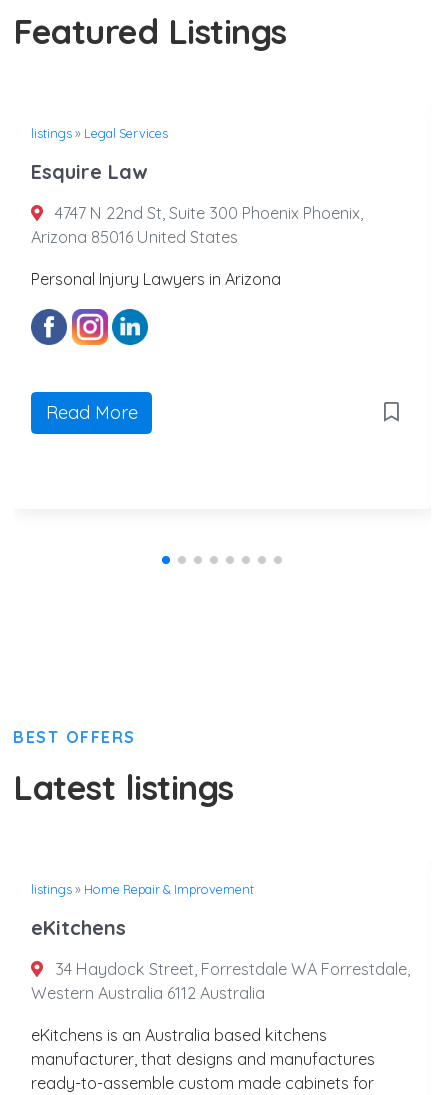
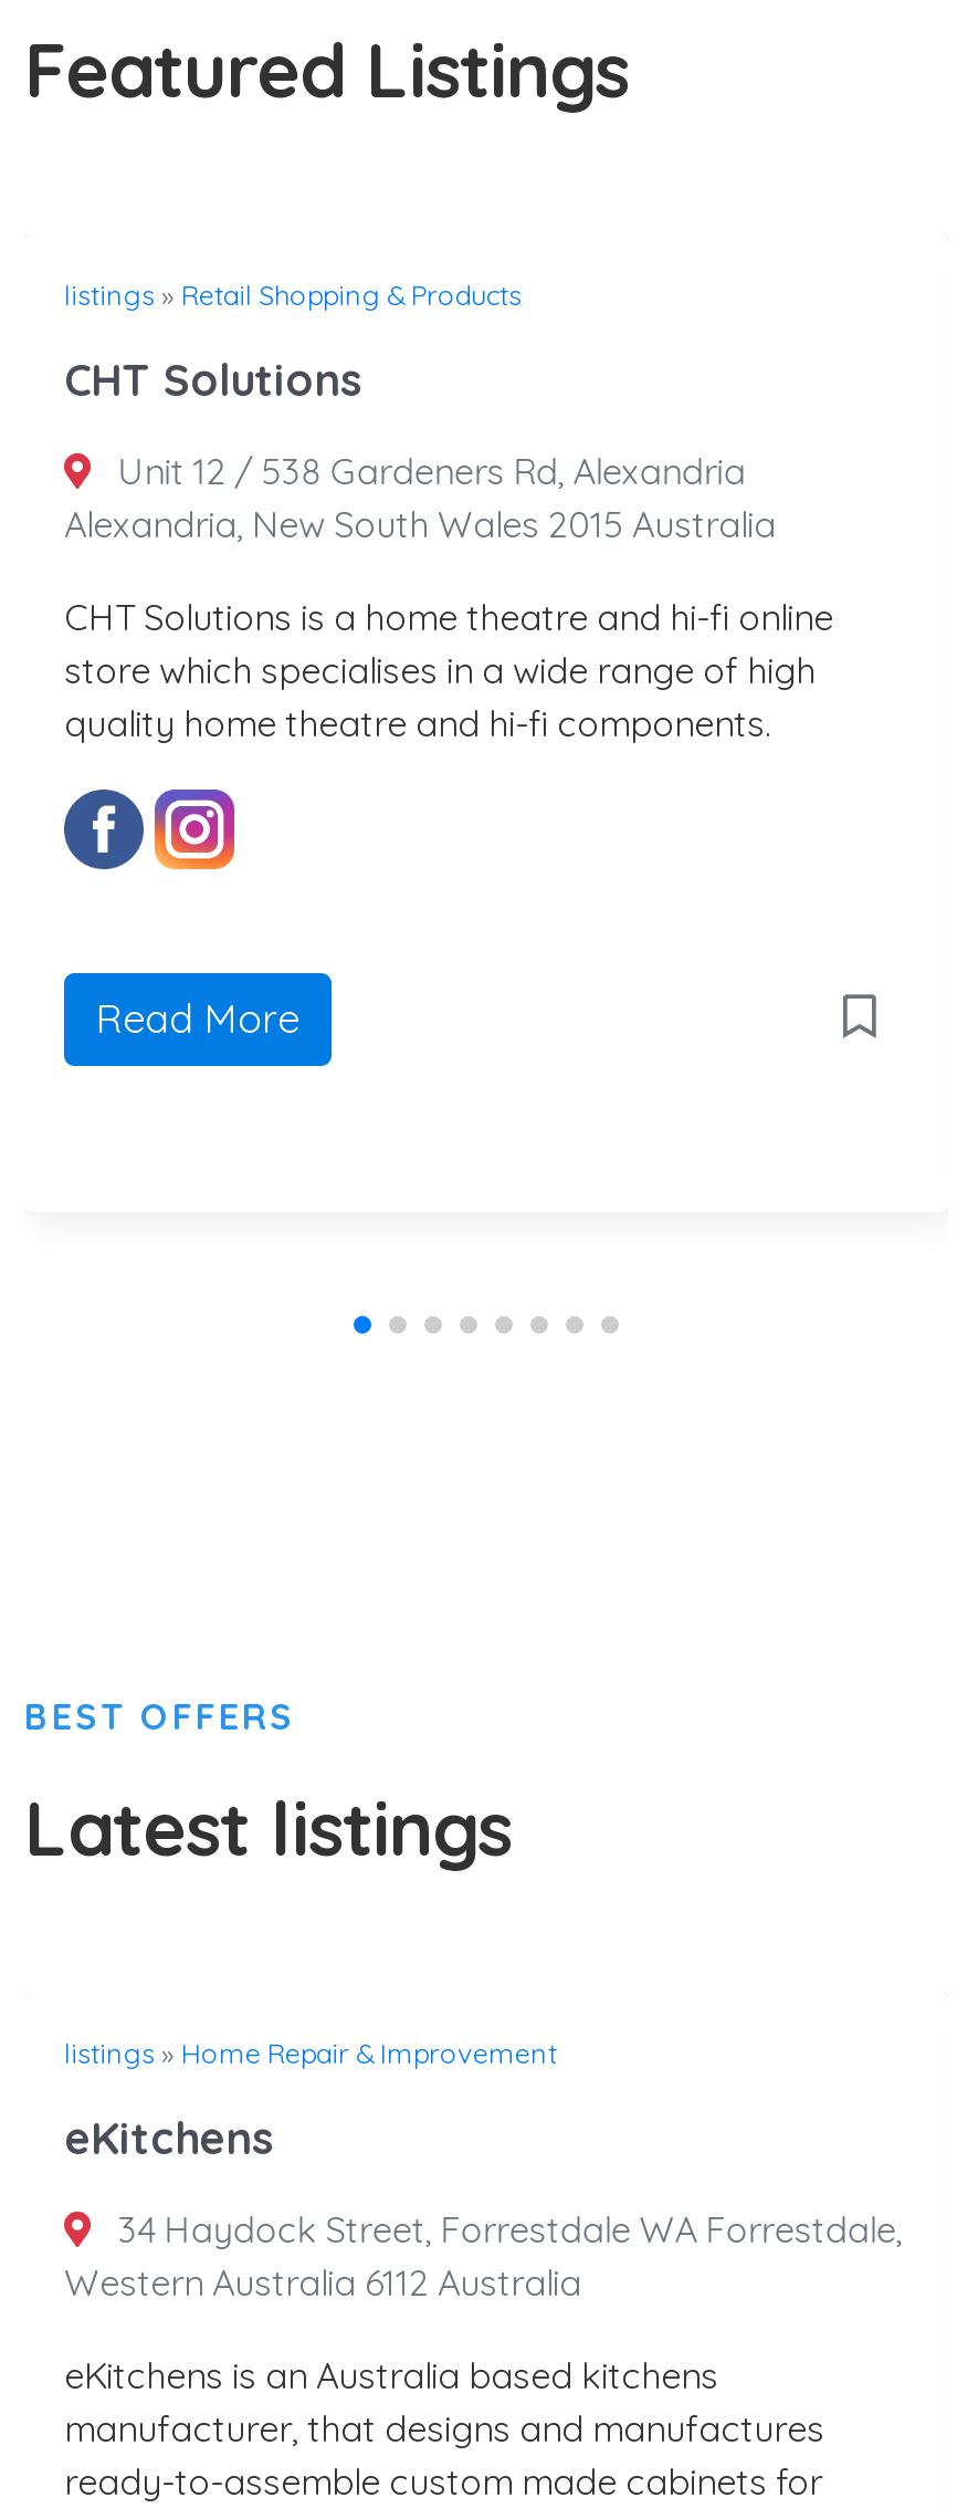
- listings» Legal Services
+ listings» Retail Shopping & Products

- Esquire Law
+ CHT Solutions

- 4747 N 22nd St, Suite 300 Phoenix Phoenix,
- Arizona 85016 United States
+ Unit 12 / 538 Gardeners Rd, Alexandria
+ Alexandria, New South Wales 2015 Australia

- Personal Injury Lawyers in Arizona
+ CHT Solutions is a home theatre and hi-fi online
+ store which specialises in a wide range of high
+ quality home theatre and hi-fi components.
